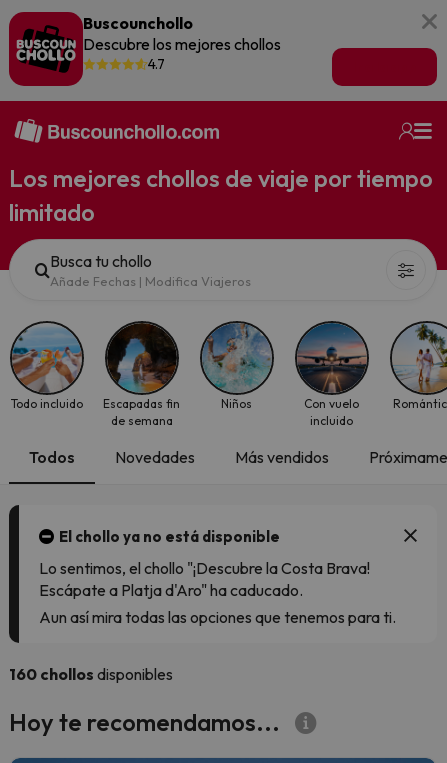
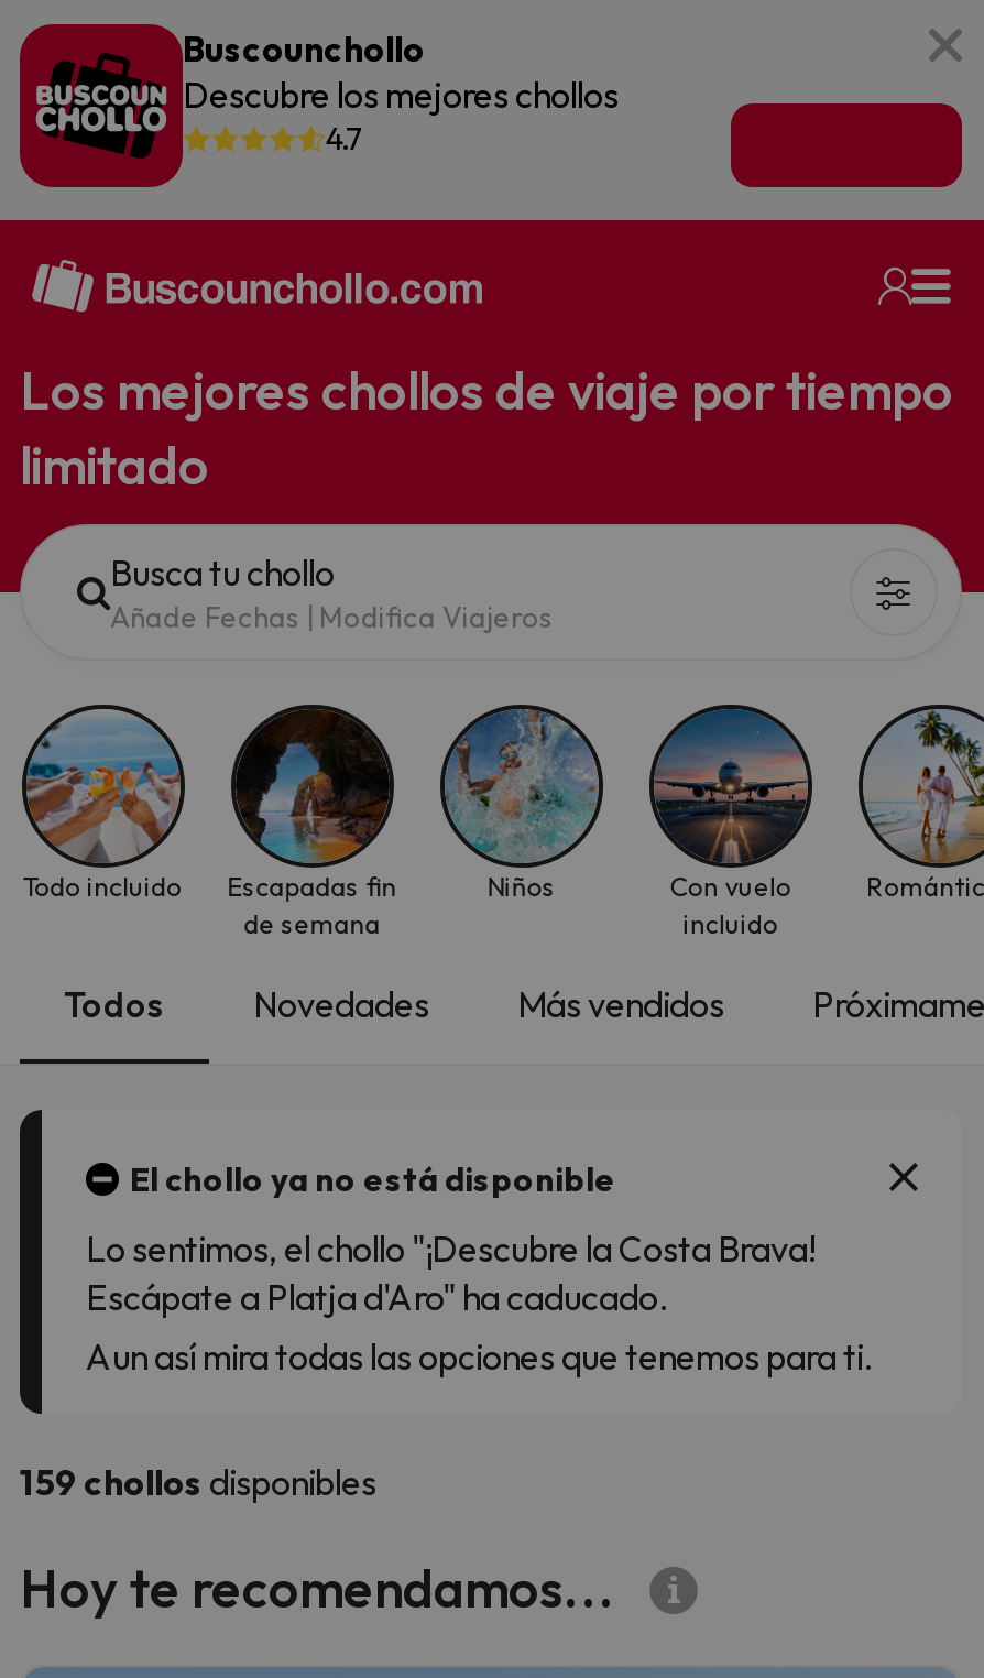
- 160 chollos disponibles
+ 159 chollos disponibles
